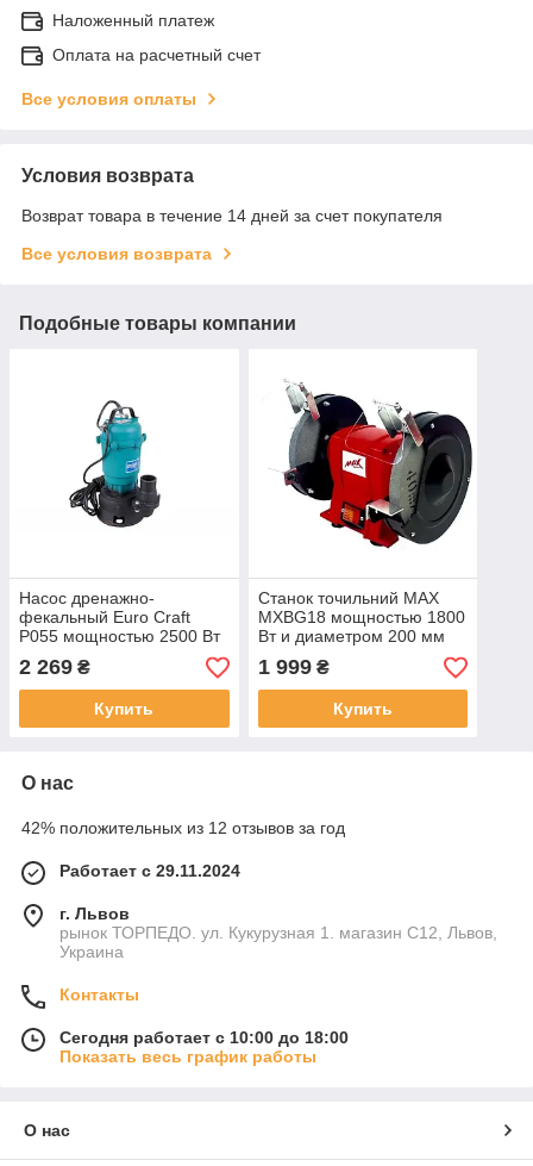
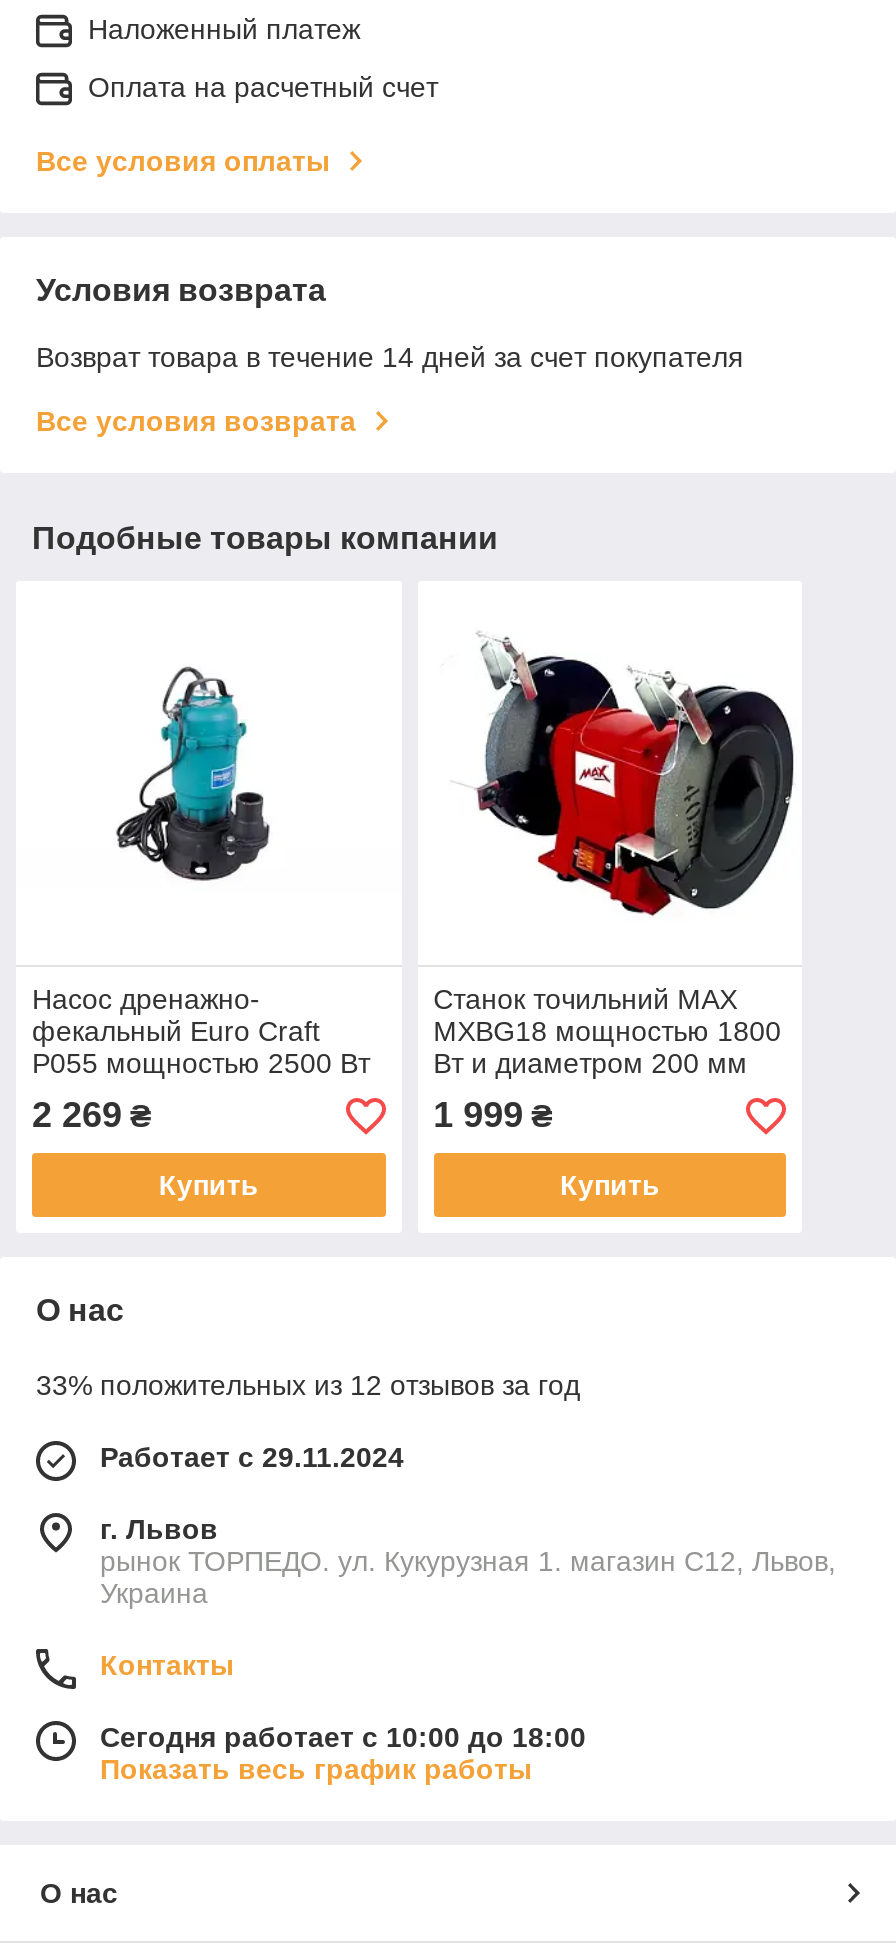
- 42% положительных из 12 отзывов за год
+ 33% положительных из 12 отзывов за год
